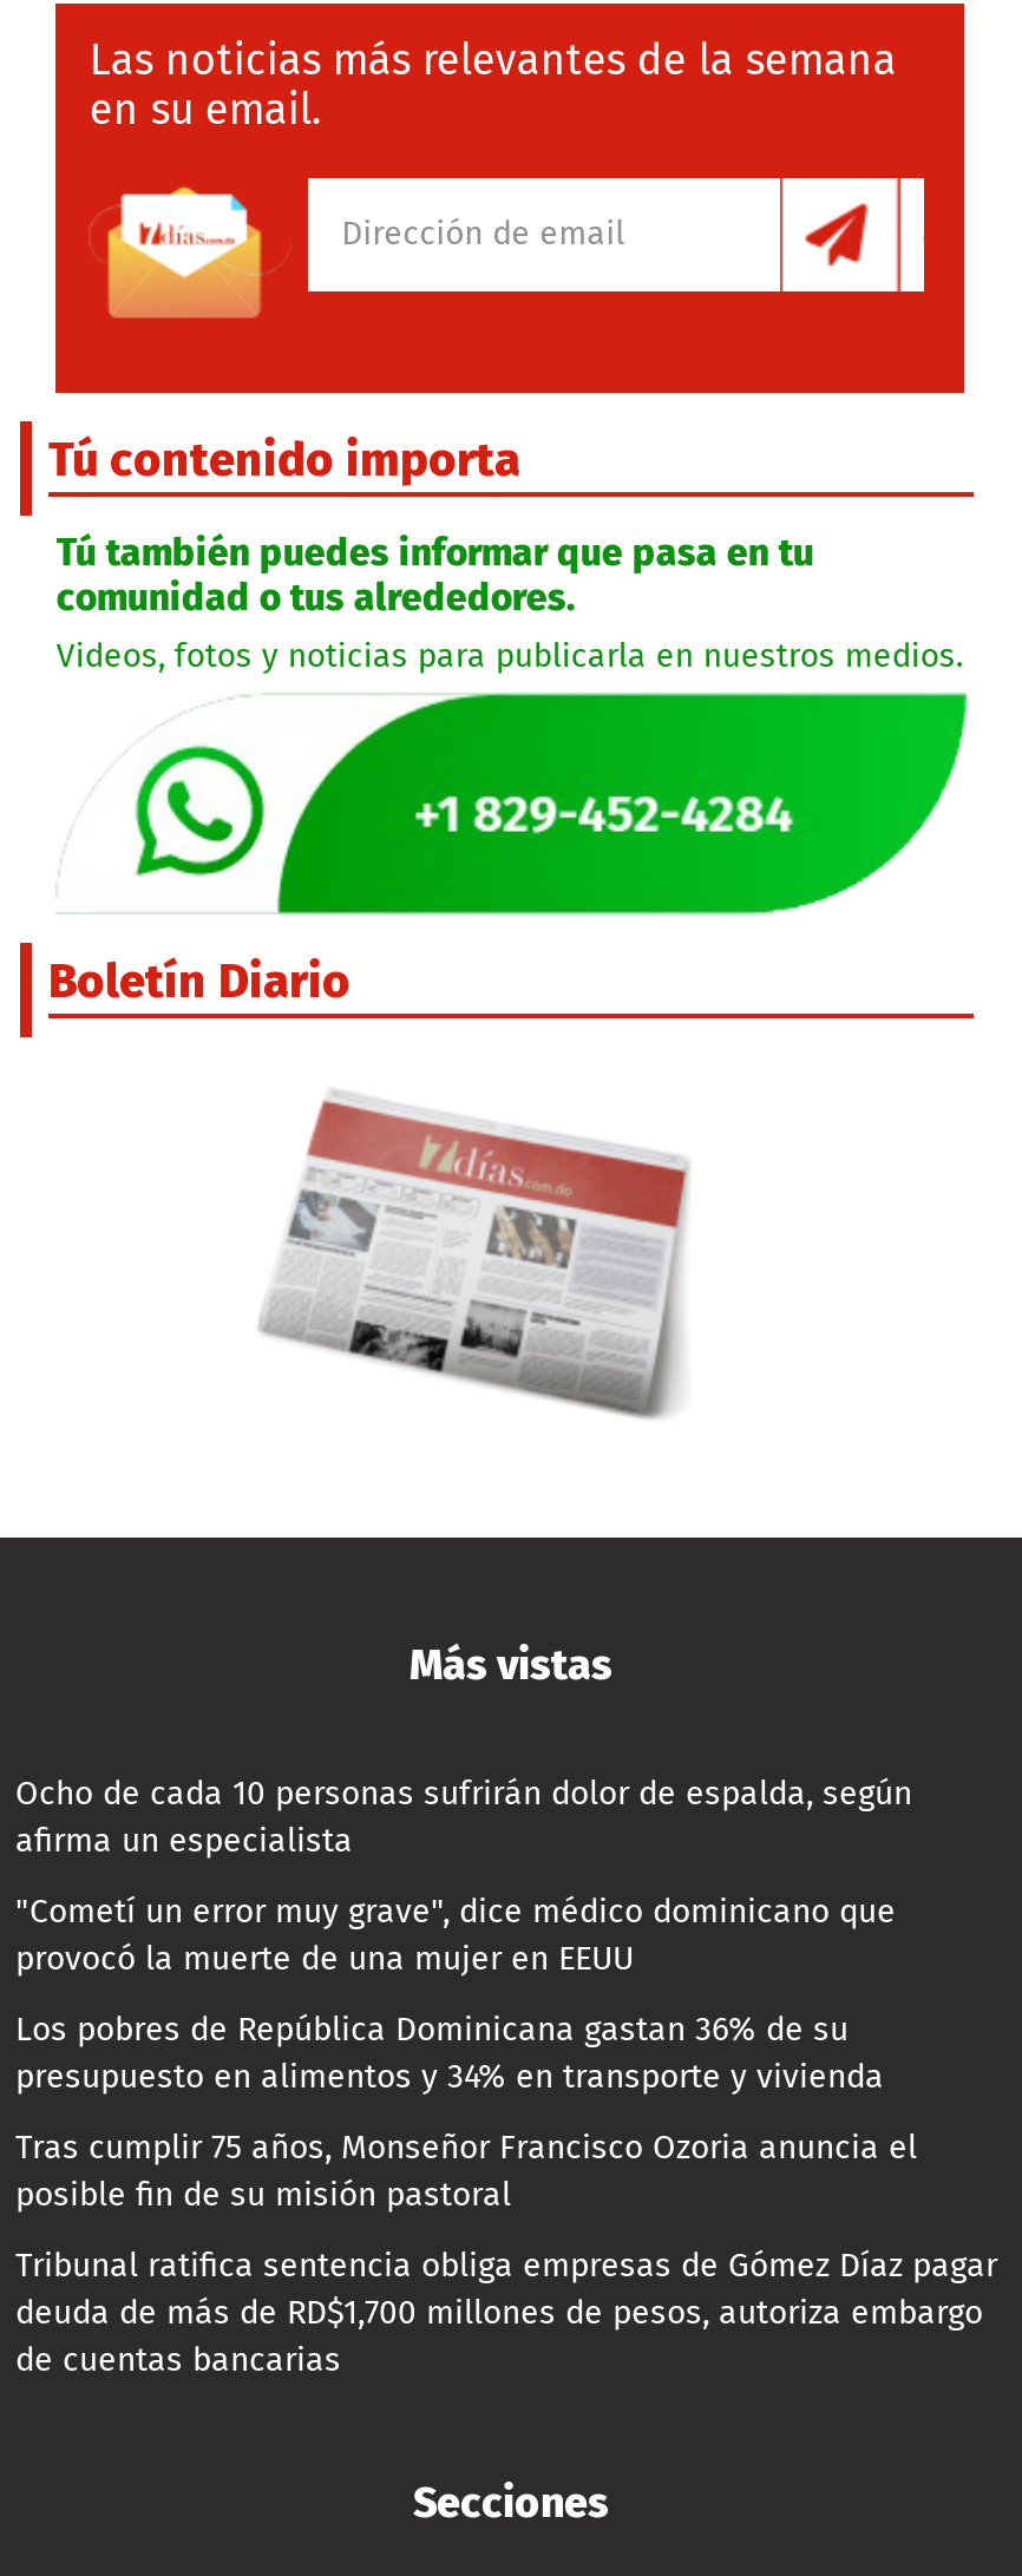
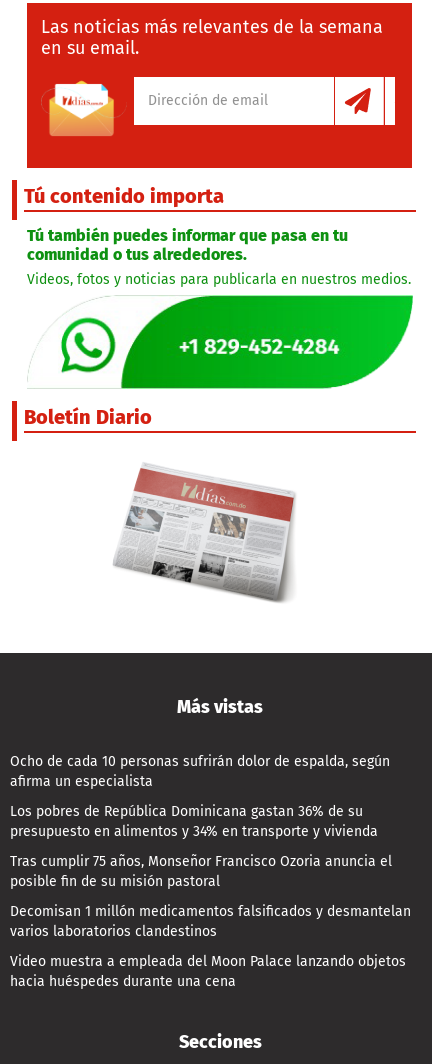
- "Cometí un error muy grave", dice médico dominicano que
- provocó la muerte de una mujer en EEUU

moved up: Los pobres de República Dominicana gastan 36% de su | presupuesto en alimentos y 34% en transporte y vivienda | Tras cumplir 75 años, Monseñor Francisco Ozoria anuncia el | posible fin de su misión pastoral

- Tribunal ratifica sentencia obliga empresas de Gómez Díaz pagar
- deuda de más de RD$1,700 millones de pesos, autoriza embargo
- de cuentas bancarias
+ Decomisan 1 millón medicamentos falsificados y desmantelan
+ varios laboratorios clandestinos
+ Video muestra a empleada del Moon Palace lanzando objetos
+ hacia huéspedes durante una cena
